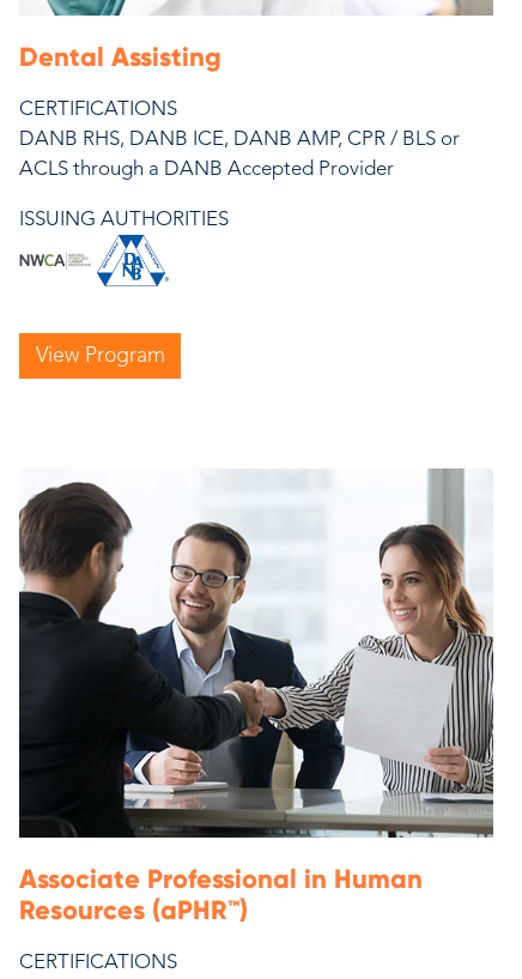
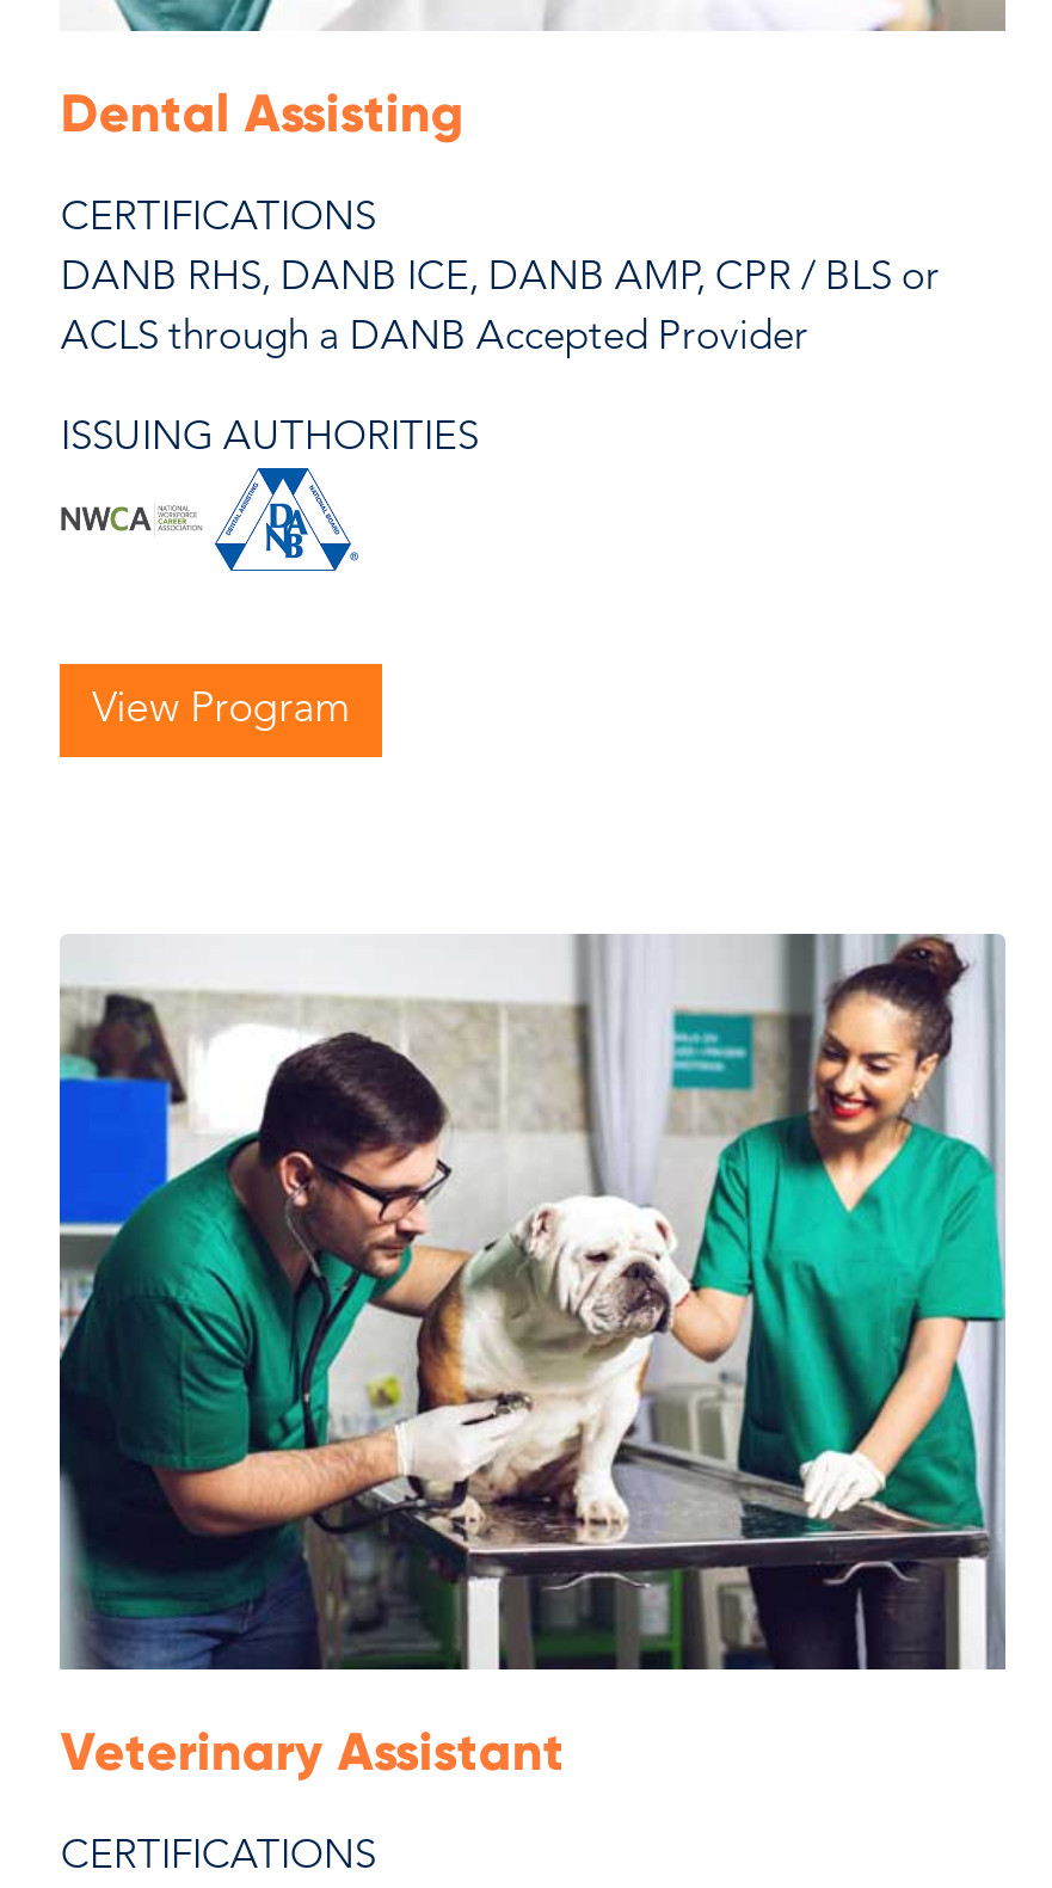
- [image]
- Associate Professional in Human
- Resources (aPHR™)
+ [image]
+ Veterinary Assistant
